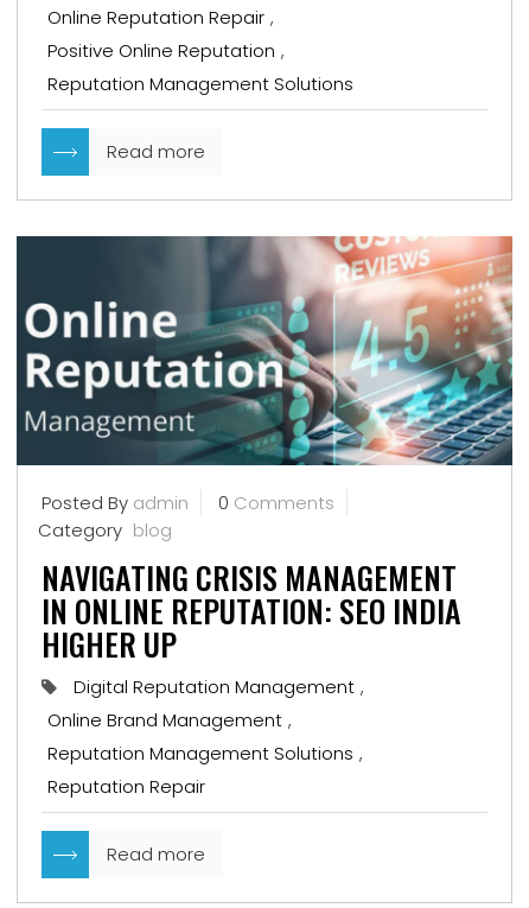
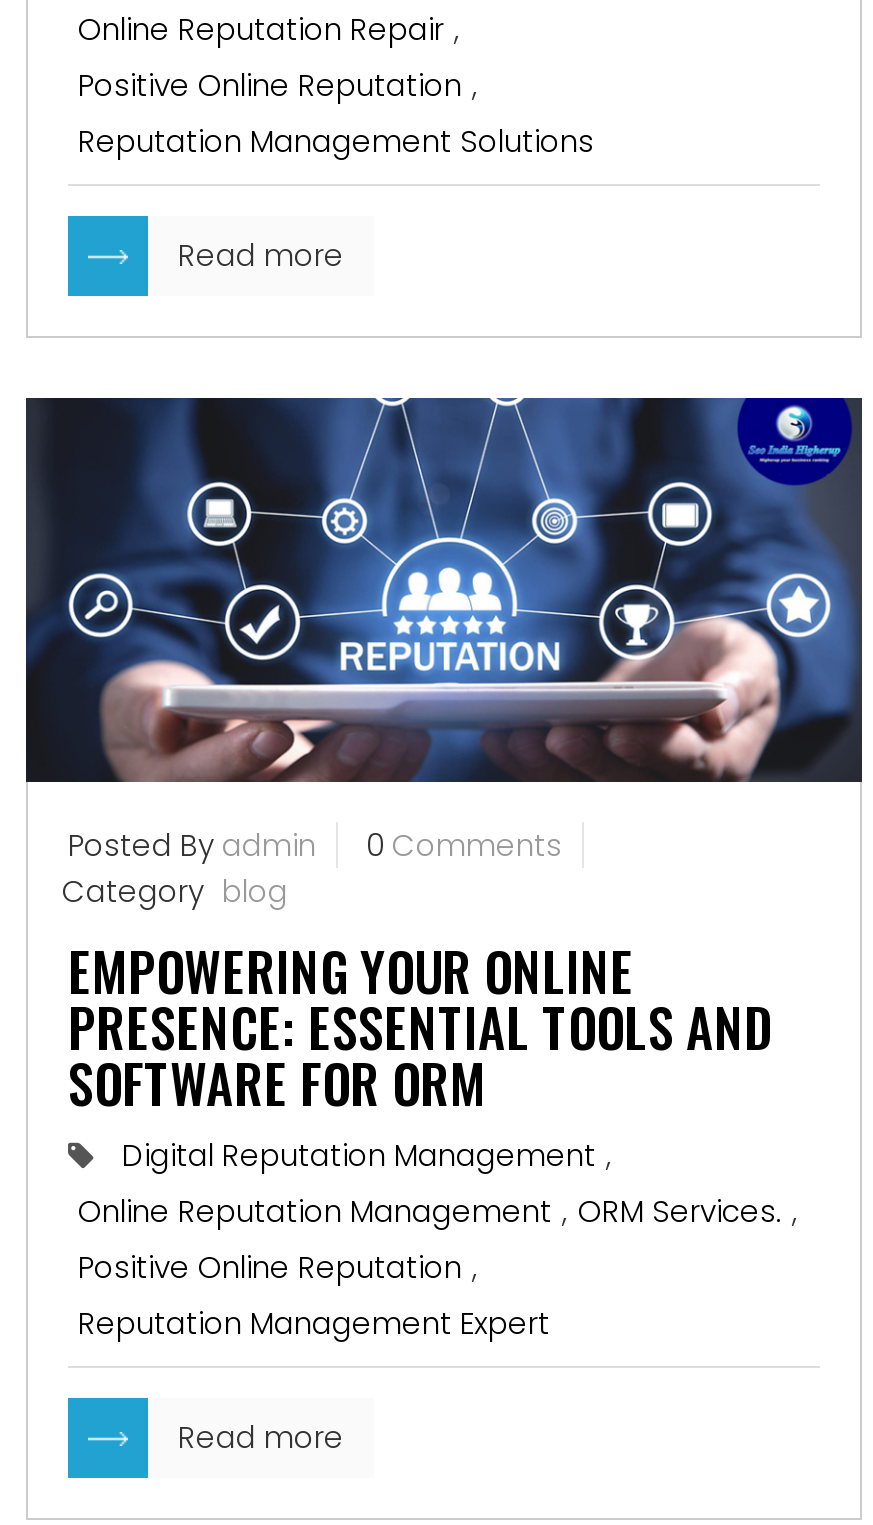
- [image]
+ [image]

- NAVIGATING CRISIS MANAGEMENT
- IN ONLINE REPUTATION: SEO INDIA
- HIGHER UP
+ EMPOWERING YOUR ONLINE
+ PRESENCE: ESSENTIAL TOOLS AND
+ SOFTWARE FOR ORM

- Online Brand Management ,
- Reputation Management Solutions ,
- Reputation Repair
+ Online Reputation Management , ORM Services. ,
+ Positive Online Reputation ,
+ Reputation Management Expert
